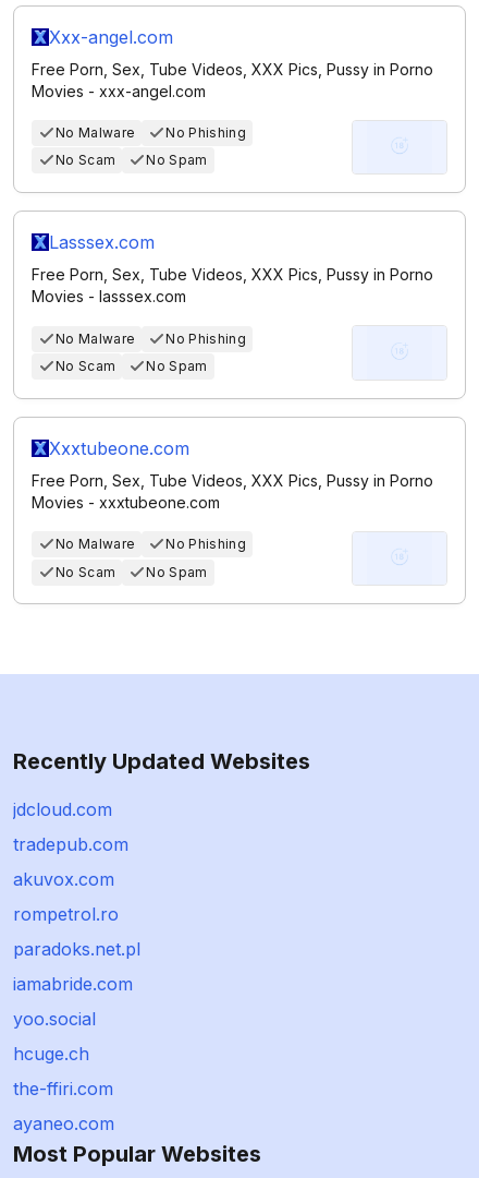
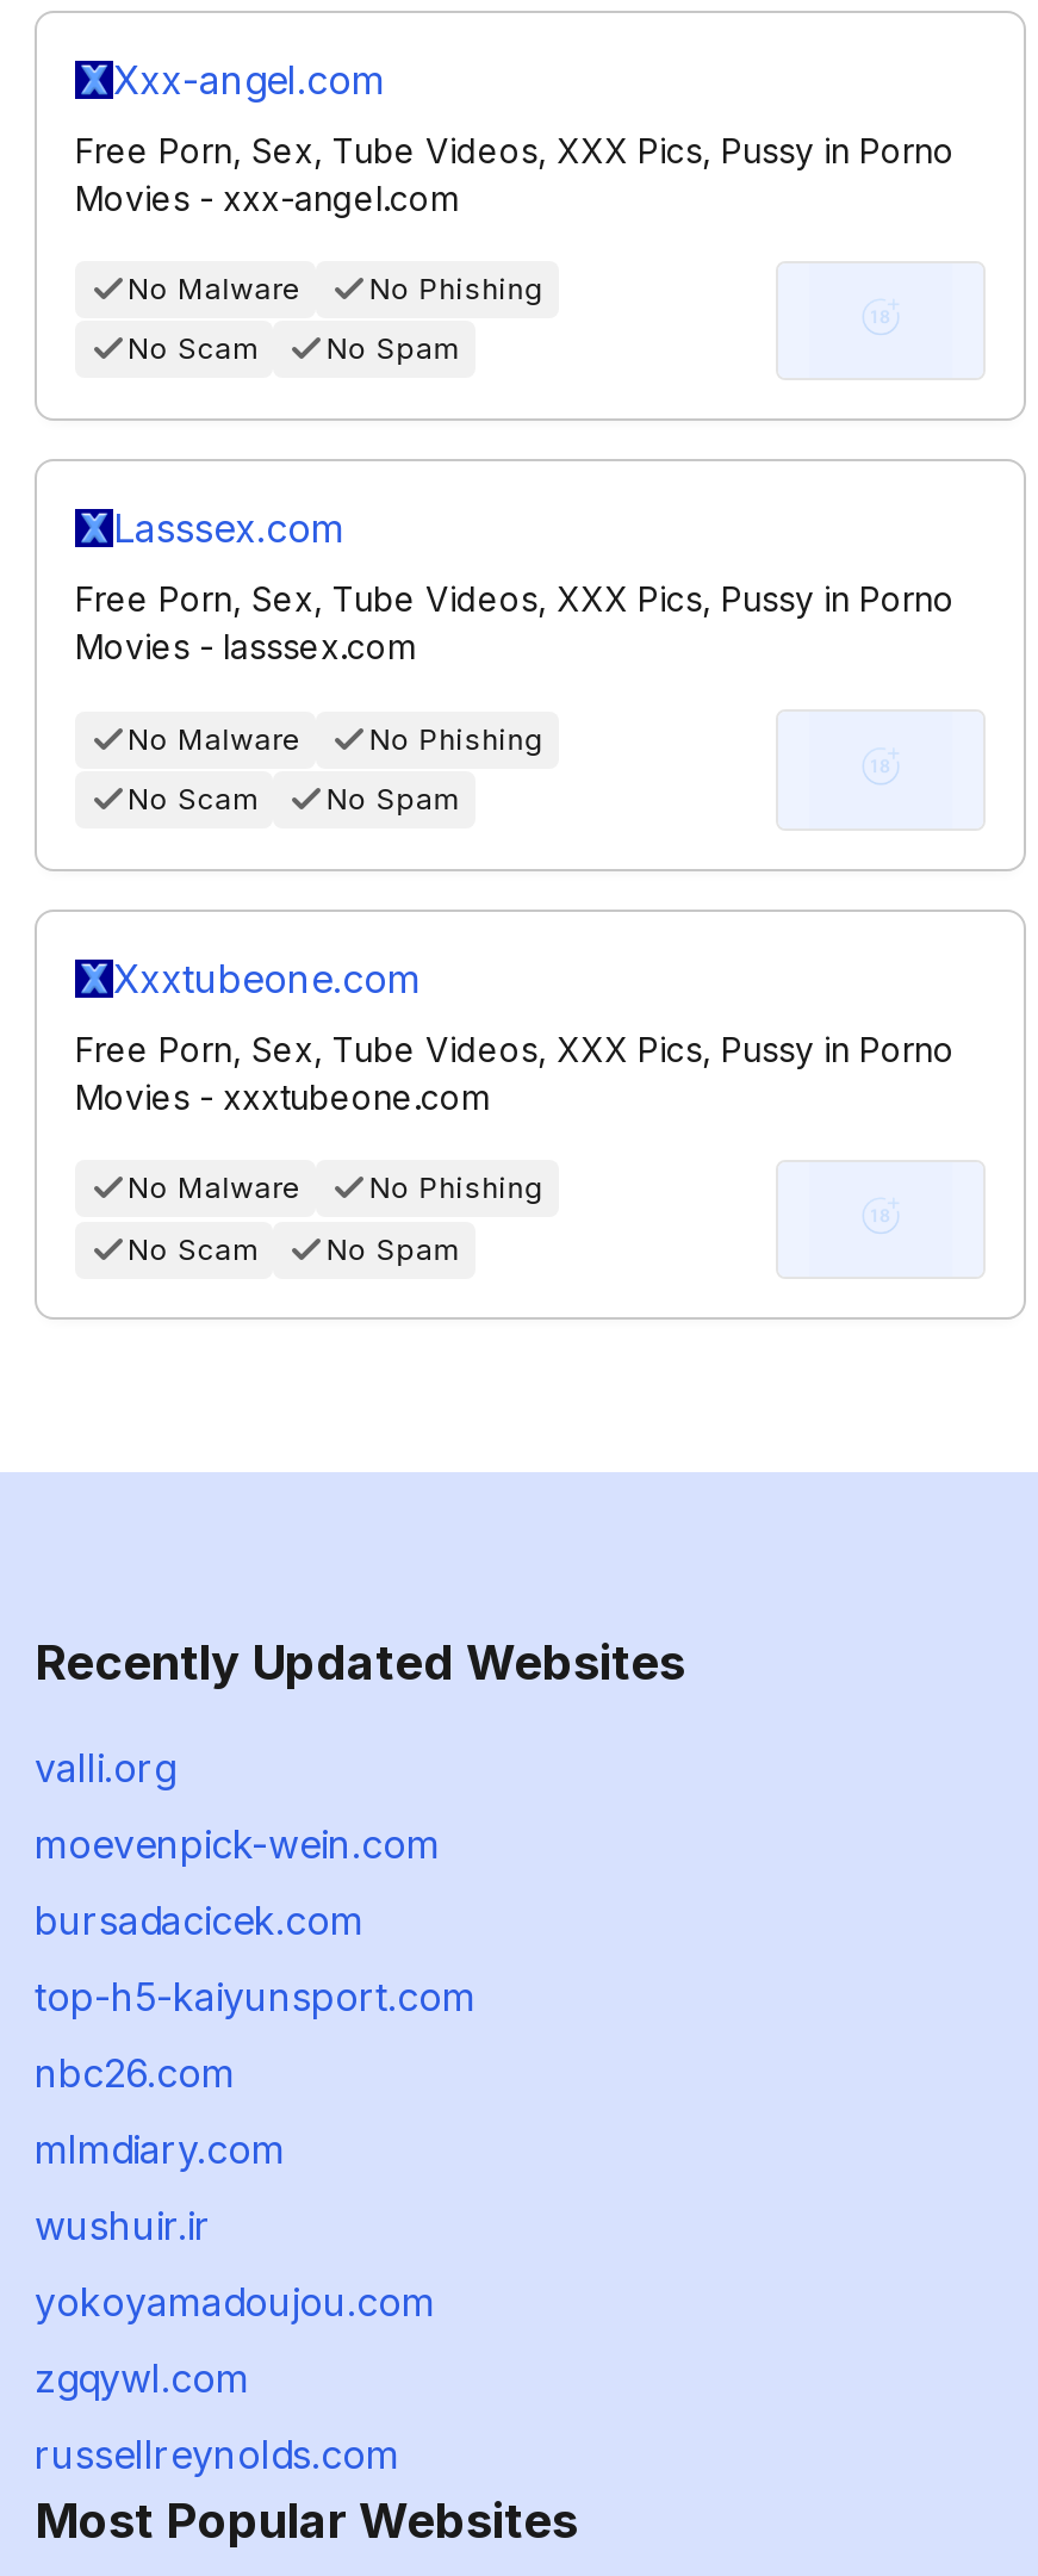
- jdcloud.com
+ valli.org

- tradepub.com
+ moevenpick-wein.com

- akuvox.com
+ bursadacicek.com

- rompetrol.ro
+ top-h5-kaiyunsport.com

- paradoks.net.pl
+ nbc26.com

- iamabride.com
+ mlmdiary.com

- yoo.social
+ wushuir.ir

- hcuge.ch
+ yokoyamadoujou.com

- the-ffiri.com
+ zgqywl.com

- ayaneo.com
+ russellreynolds.com
